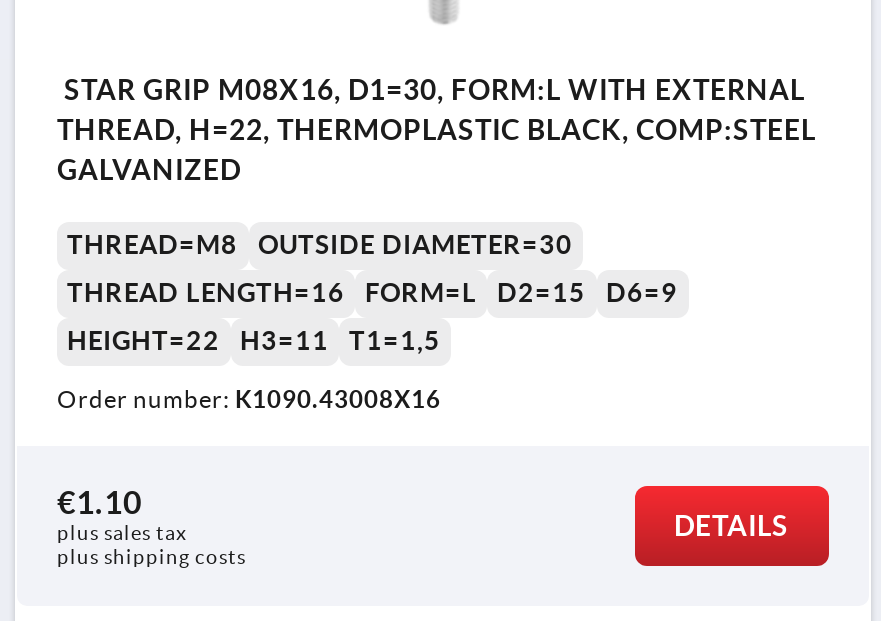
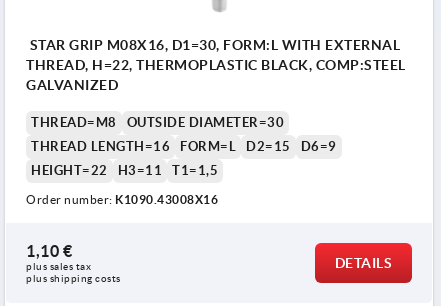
- €1.10
+ 1,10 €
